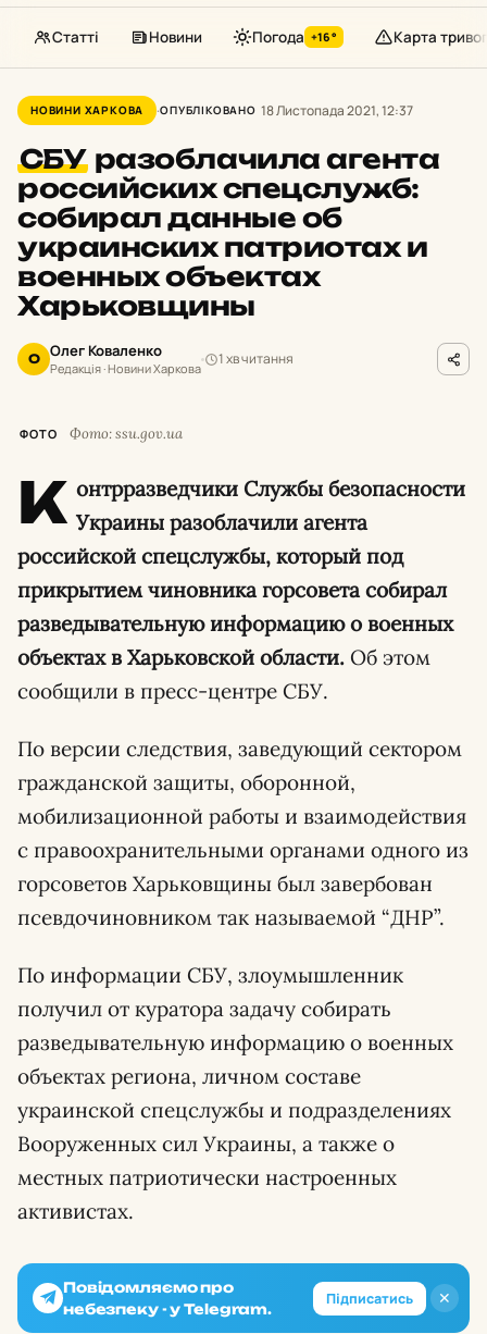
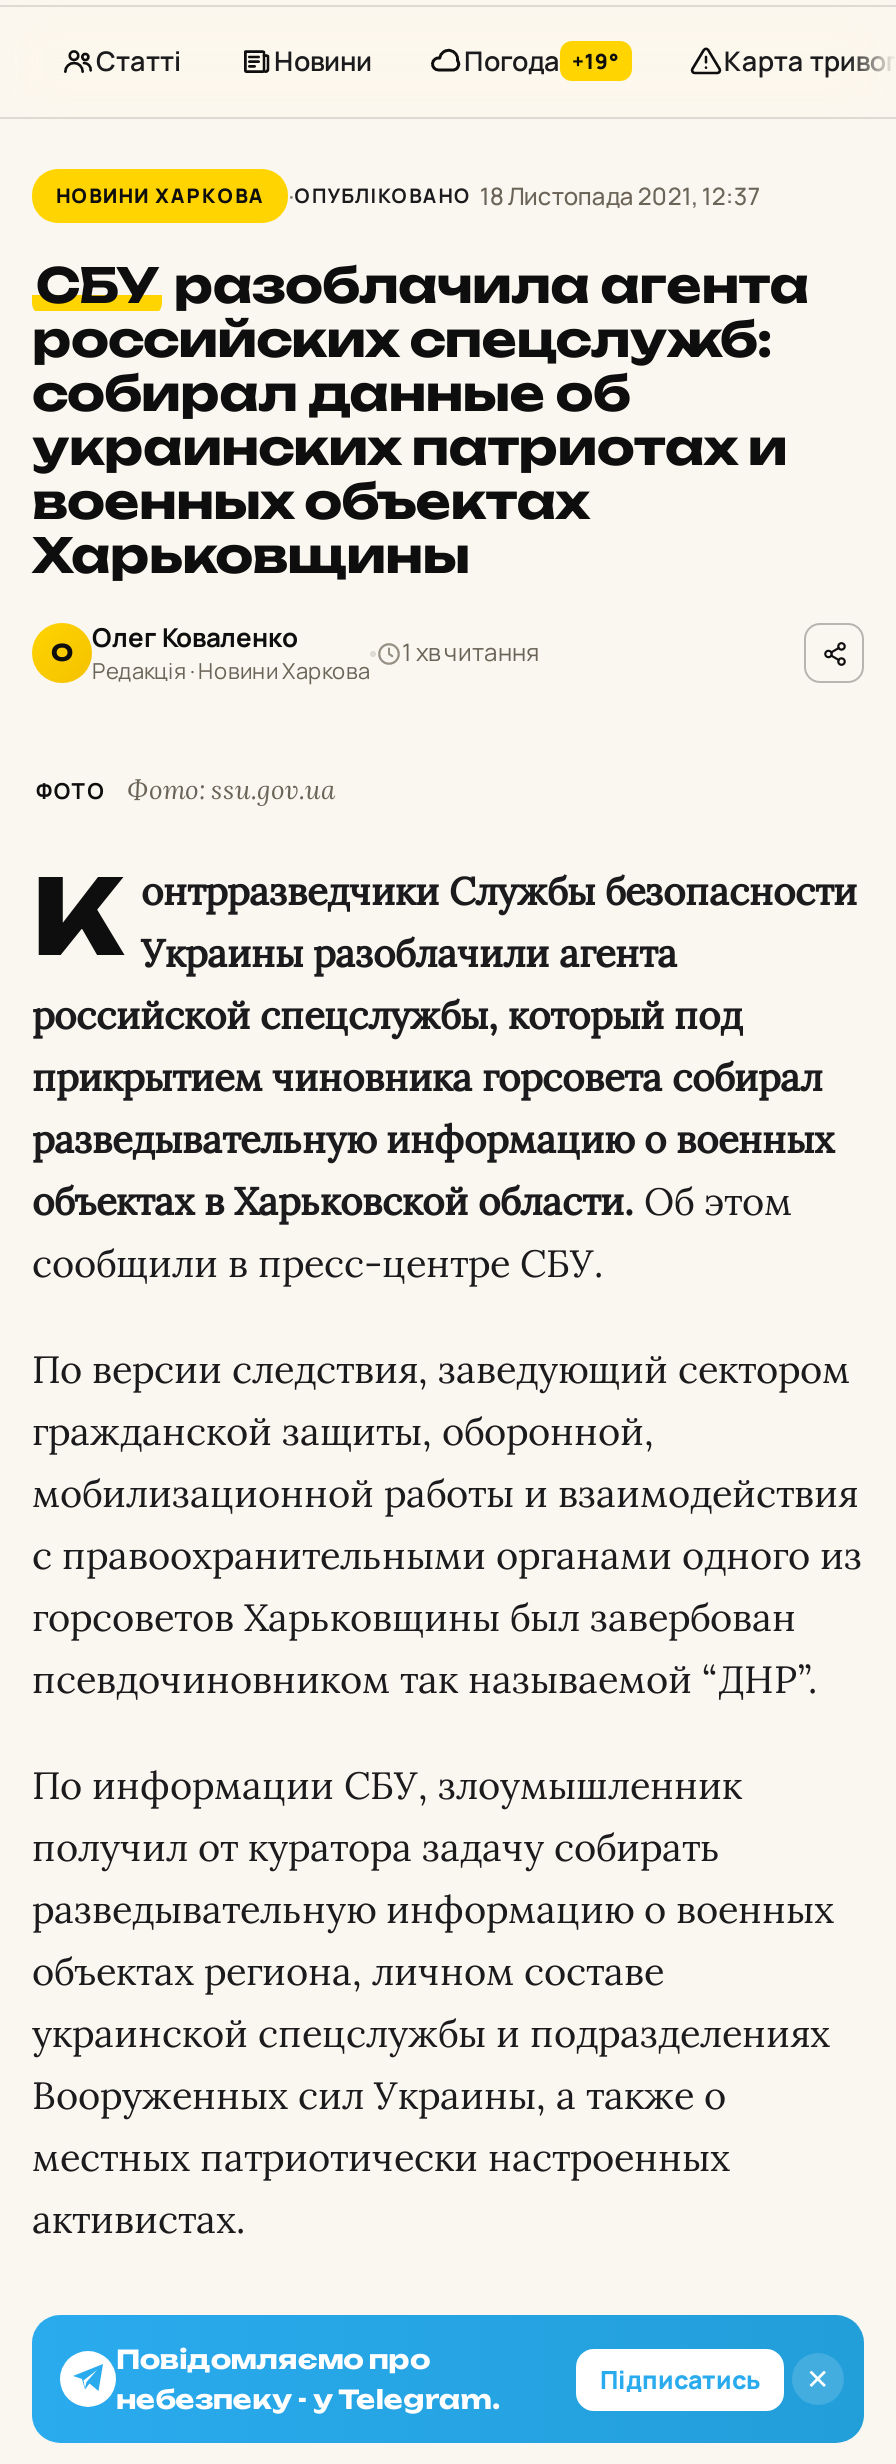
- Погода +16°
+ Погода +19°
